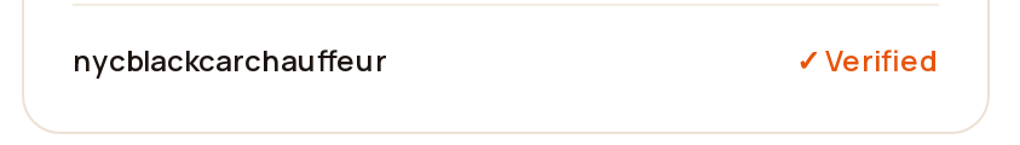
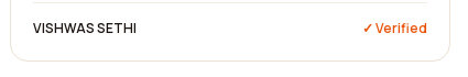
- nycblackcarchauffeur
+ VISHWAS SETHI
